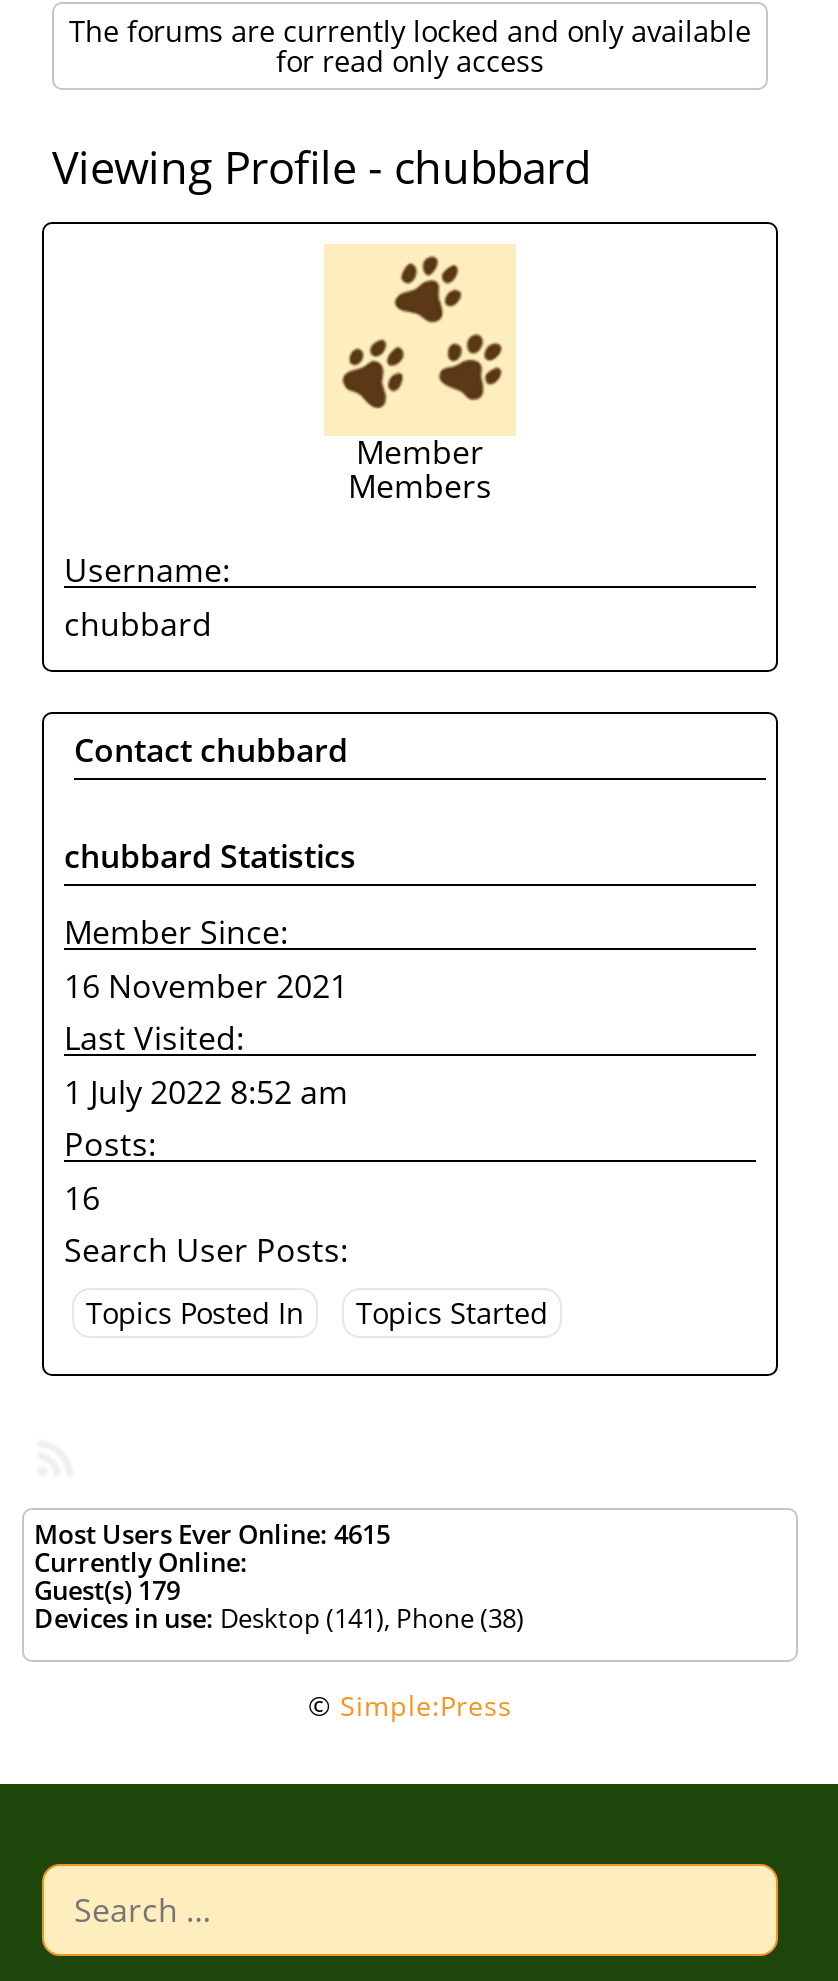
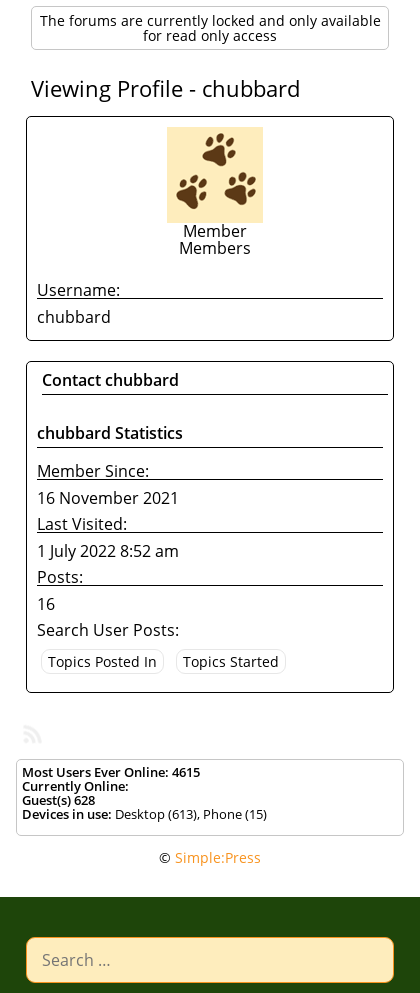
- Guest(s)179
+ Guest(s)628

- Devices in use: Desktop (141), Phone (38)
+ Devices in use: Desktop (613), Phone (15)
